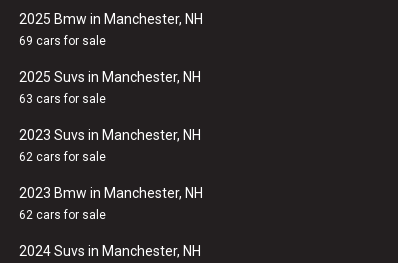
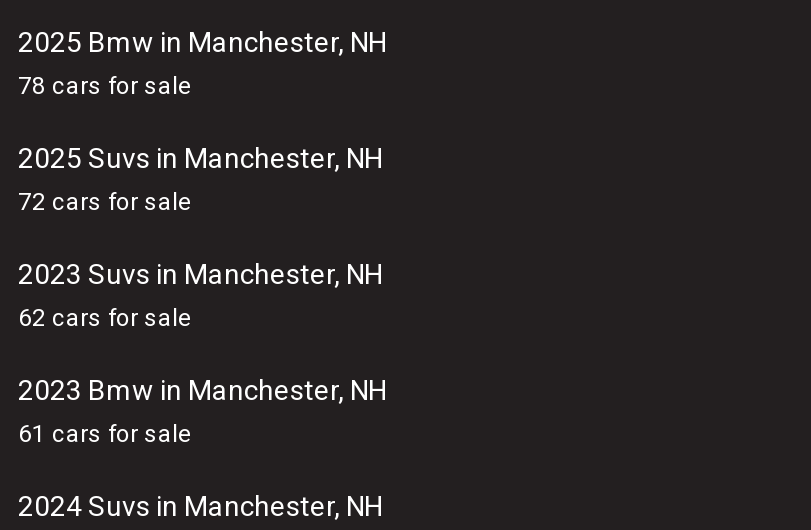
- 69 cars for sale
+ 78 cars for sale

- 63 cars for sale
+ 72 cars for sale

- 62 cars for sale
+ 61 cars for sale
